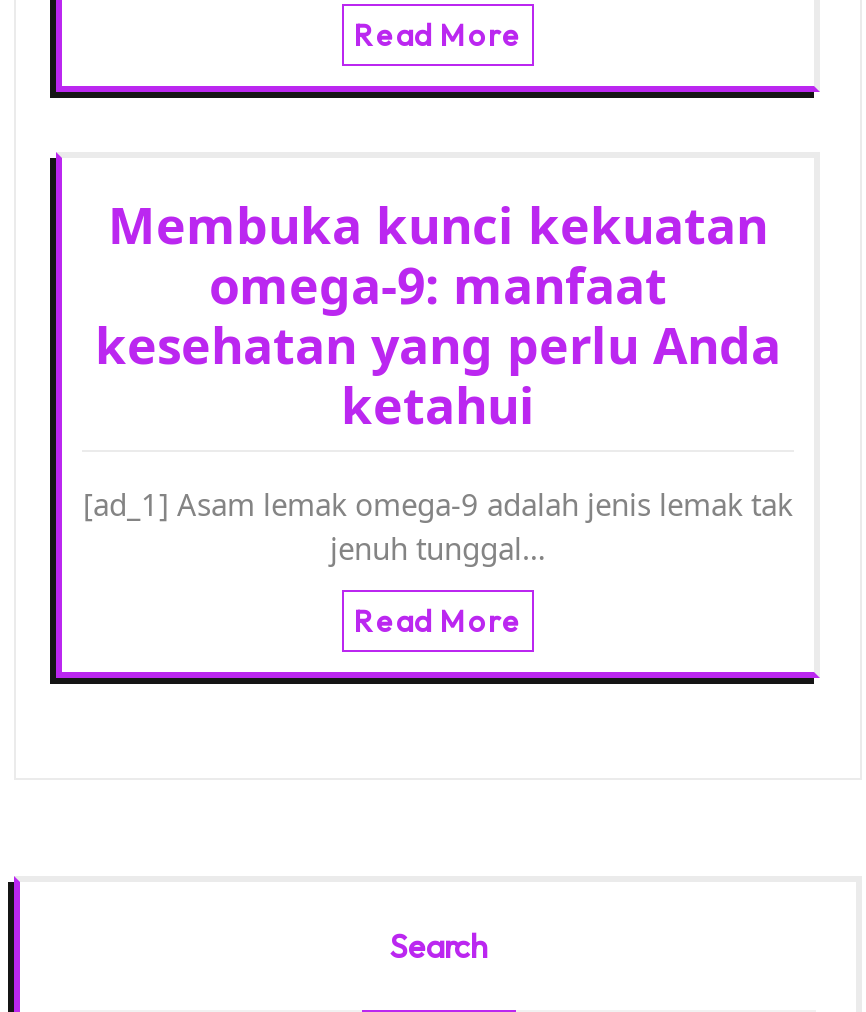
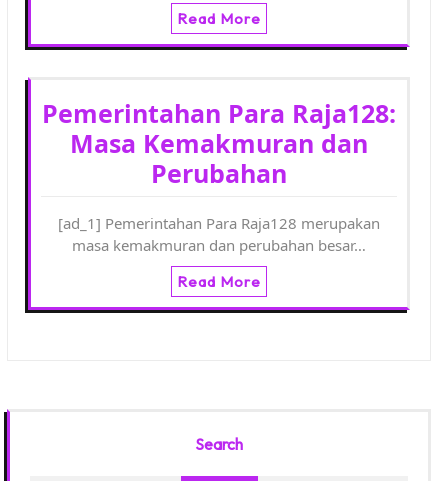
- Membuka kunci kekuatan
- omega-9: manfaat
- kesehatan yang perlu Anda
- ketahui
+ Pemerintahan Para Raja128:
+ Masa Kemakmuran dan
+ Perubahan

- [ad_1] Asam lemak omega-9 adalah jenis lemak tak
- jenuh tunggal…
+ [ad_1] Pemerintahan Para Raja128 merupakan
+ masa kemakmuran dan perubahan besar…
